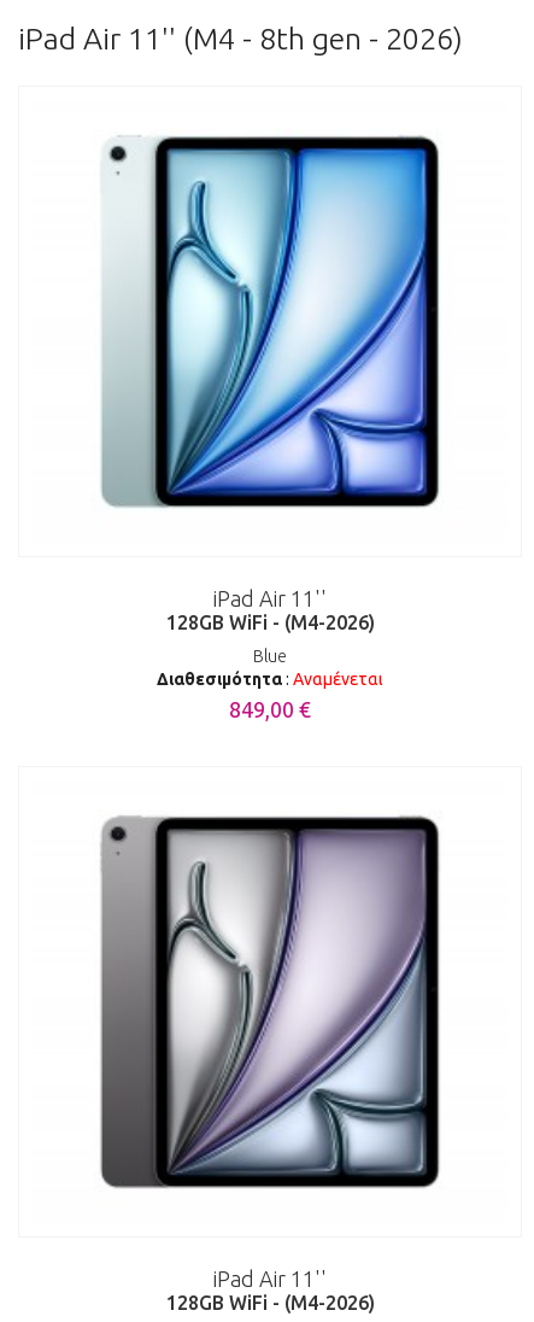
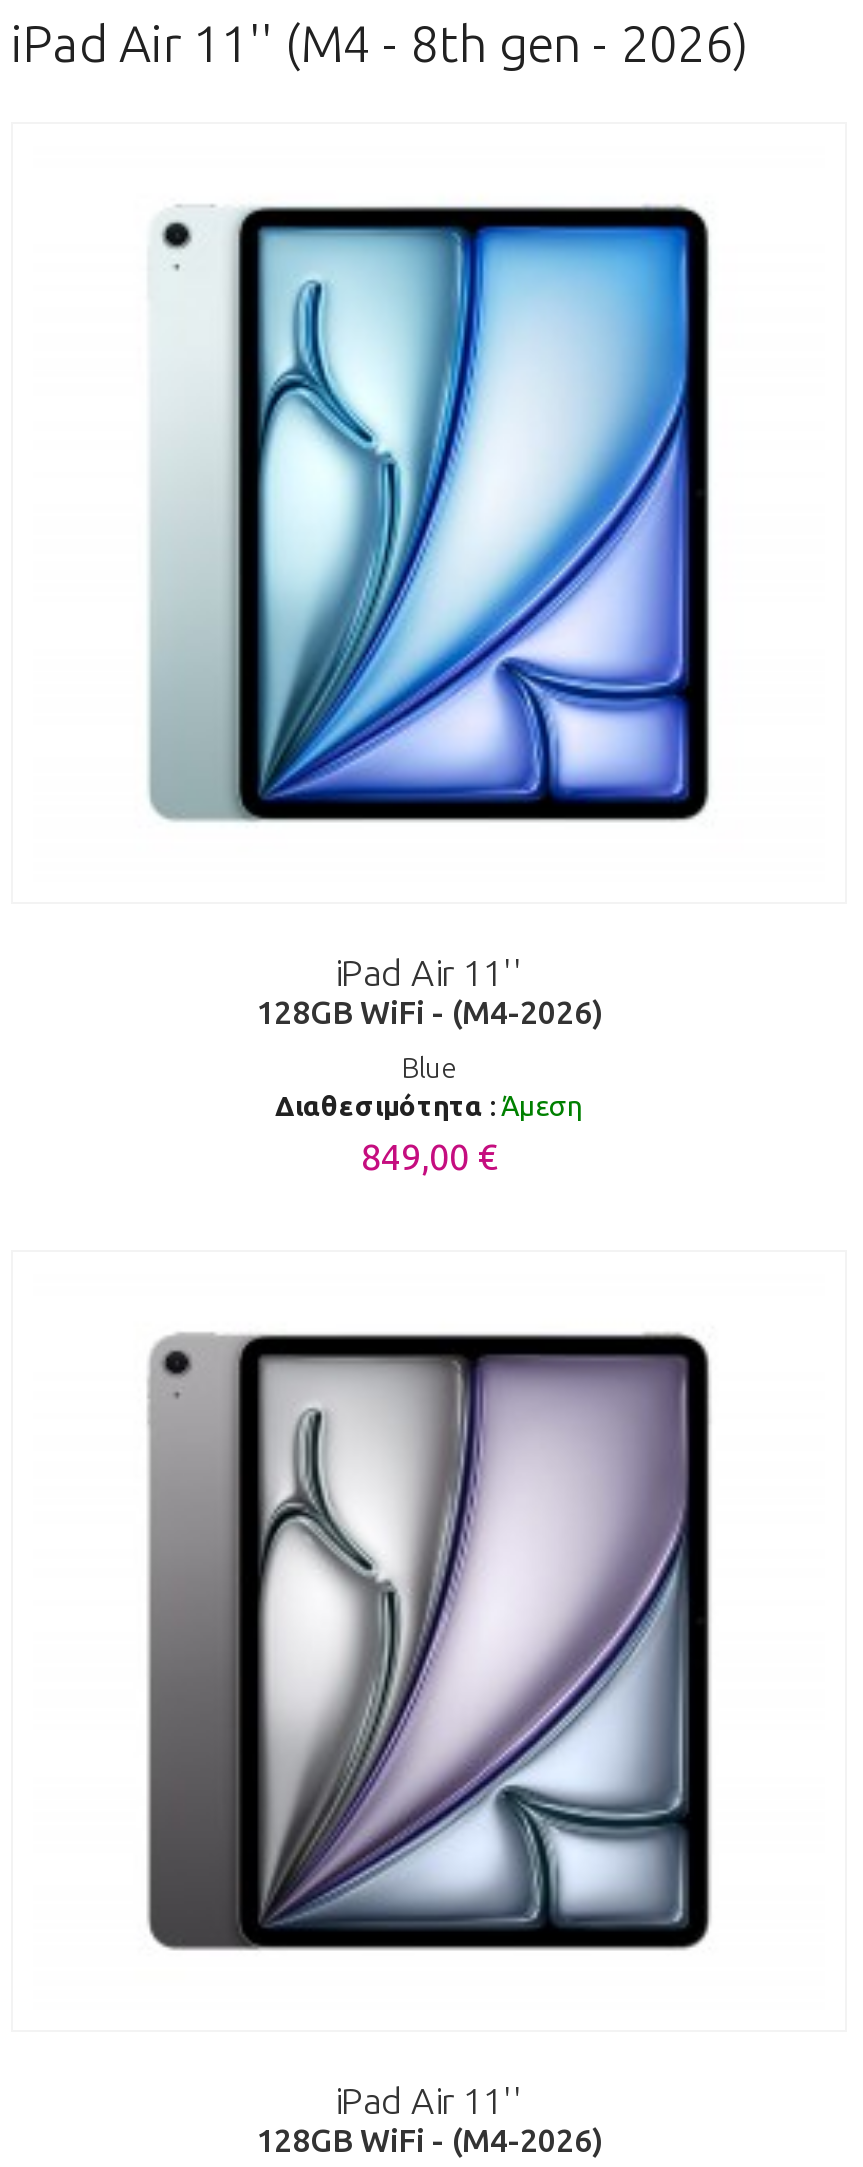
- Διαθεσιμότητα: Αναμένεται
+ Διαθεσιμότητα: Άμεση
